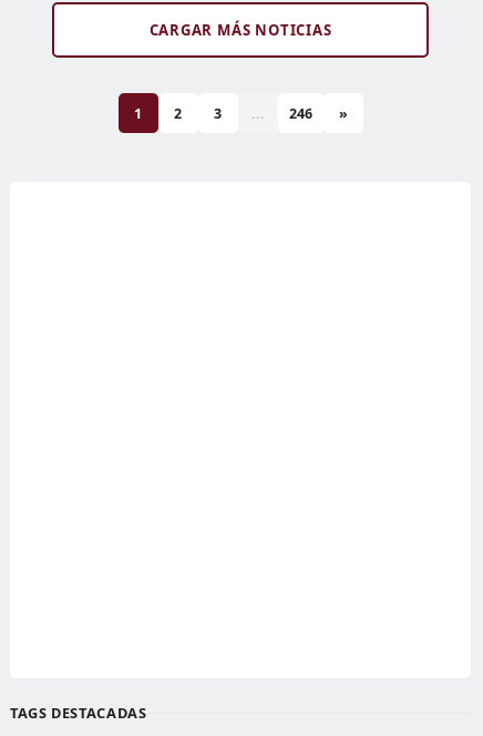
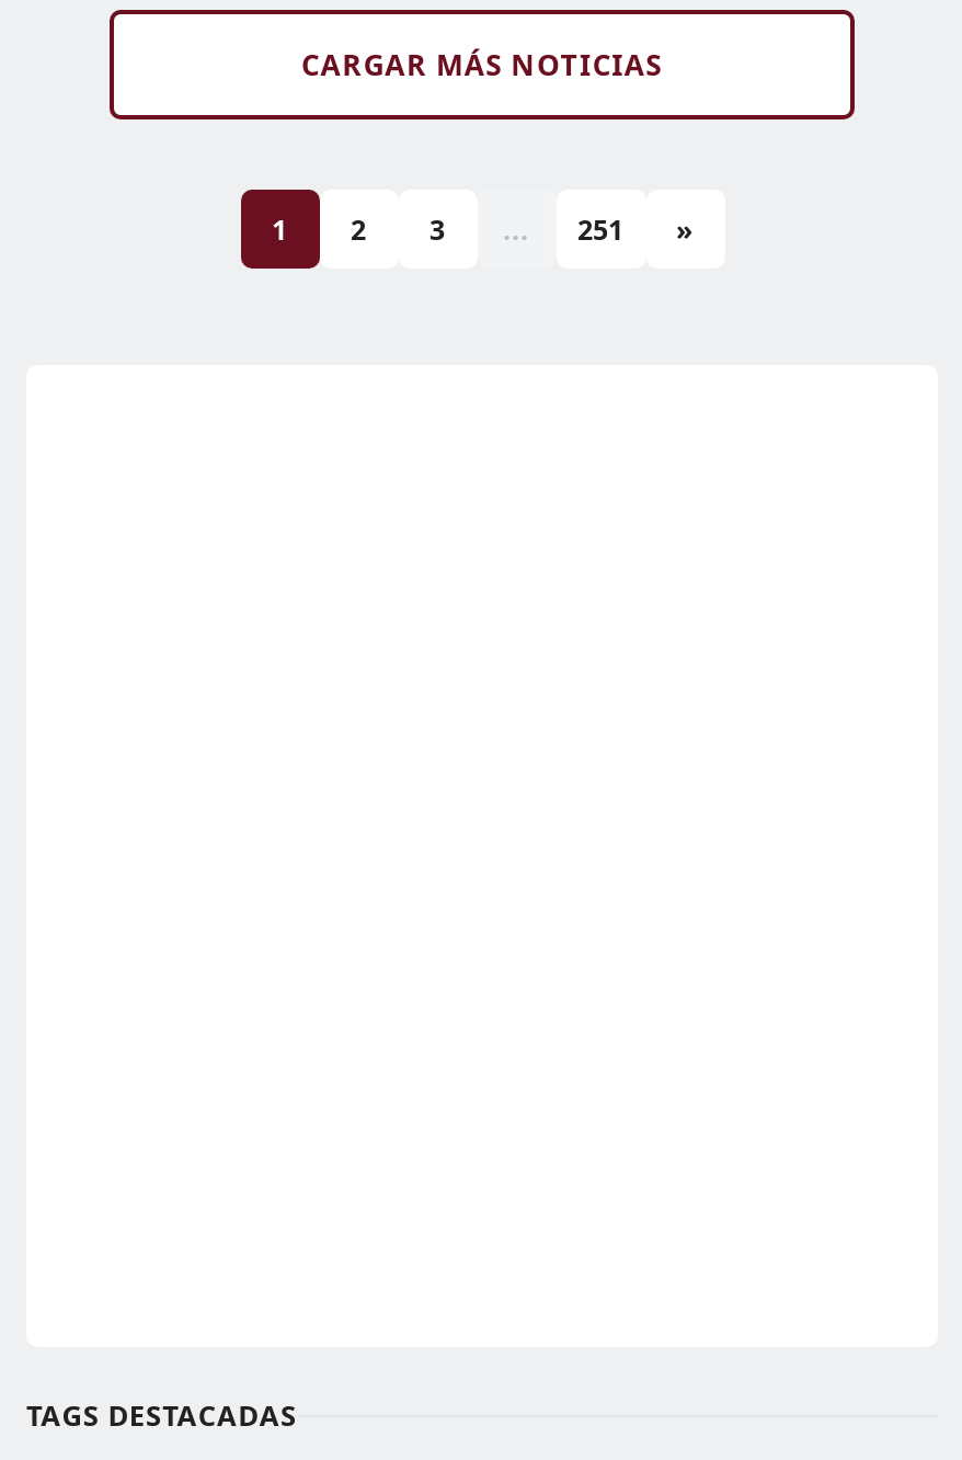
- 246
+ 251
